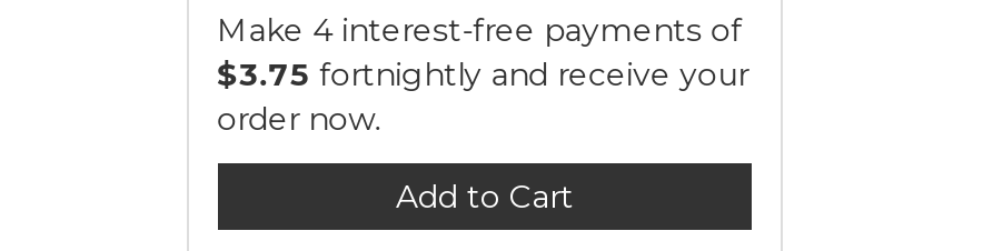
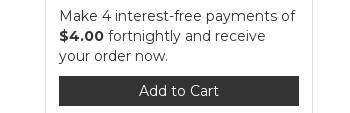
- $3.75 fortnightly and receive your
- order now.
+ $4.00 fortnightly and receive
+ your order now.
